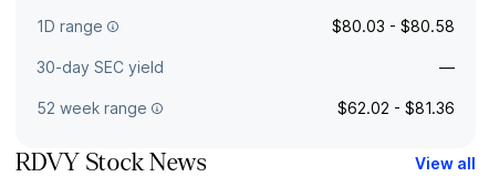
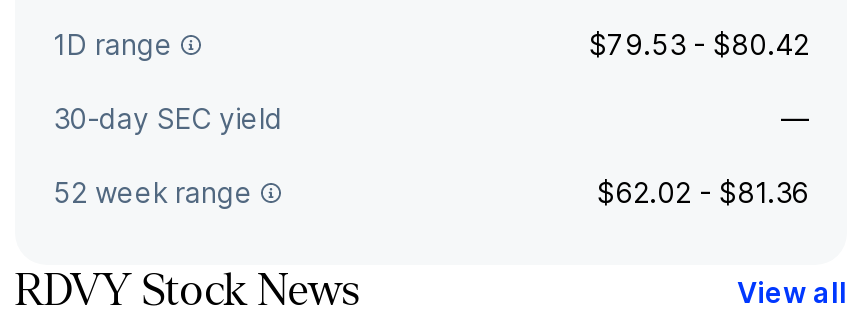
- $80.03 - $80.58
+ $79.53 - $80.42
